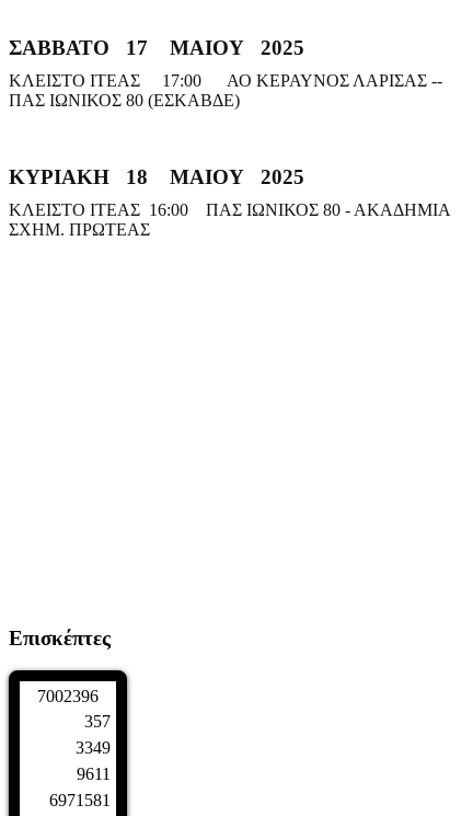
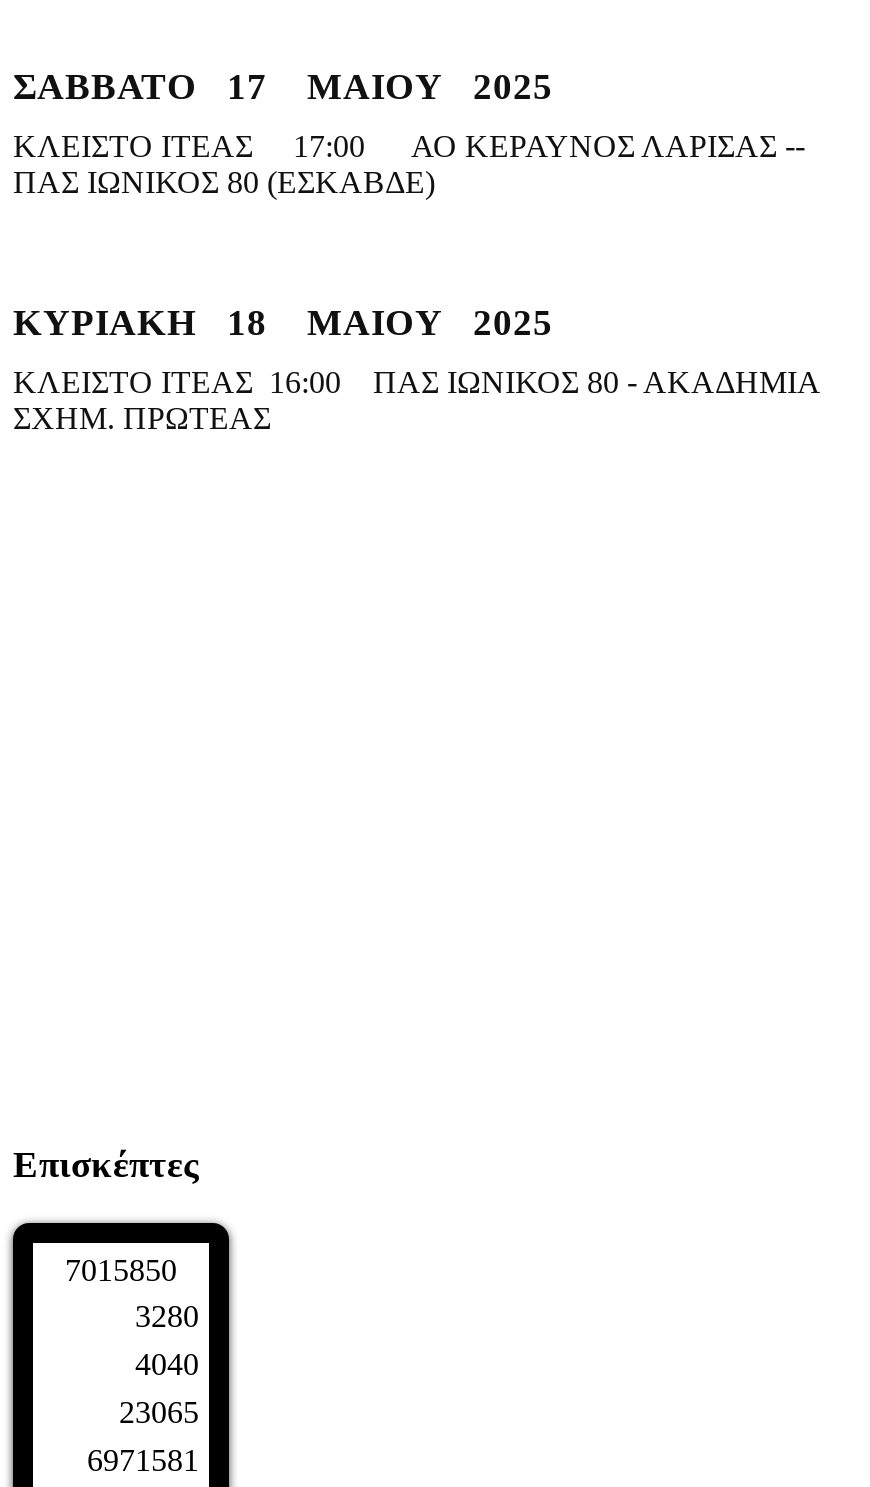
- 700 2396
+ 701 5850

- 357
+ 3280

- 3349
+ 4040

- 9611
+ 23065
